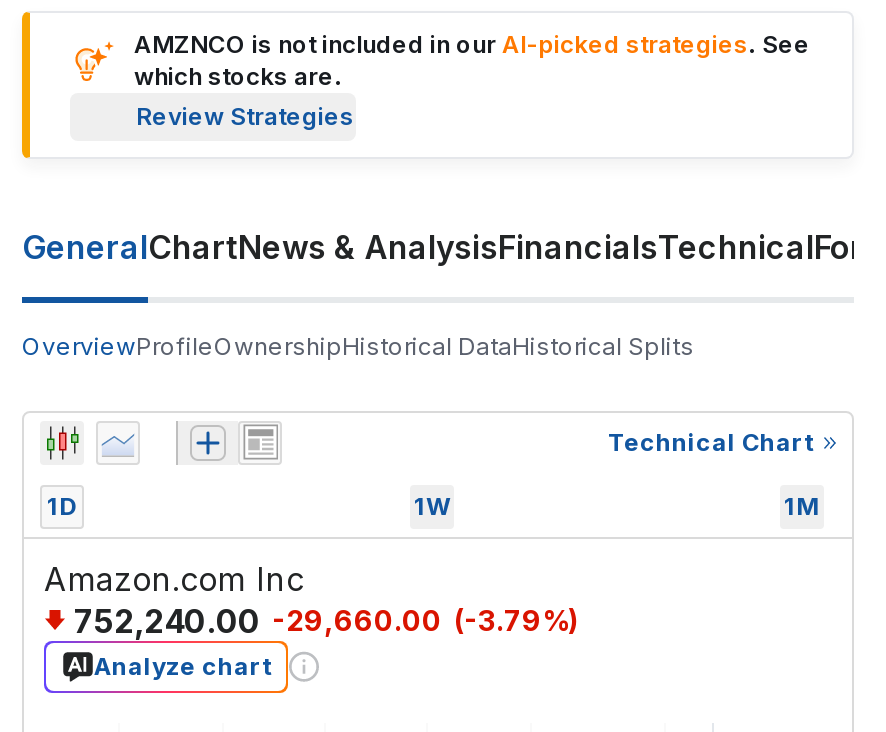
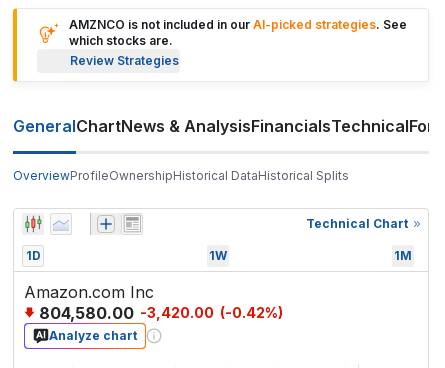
- 752,240.00 -29,660.00 (-3.79%)
+ 804,580.00 -3,420.00 (-0.42%)
